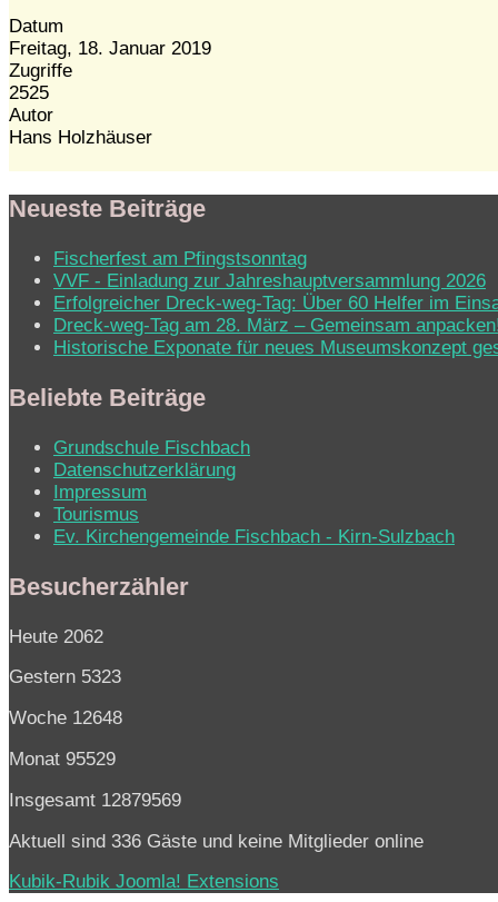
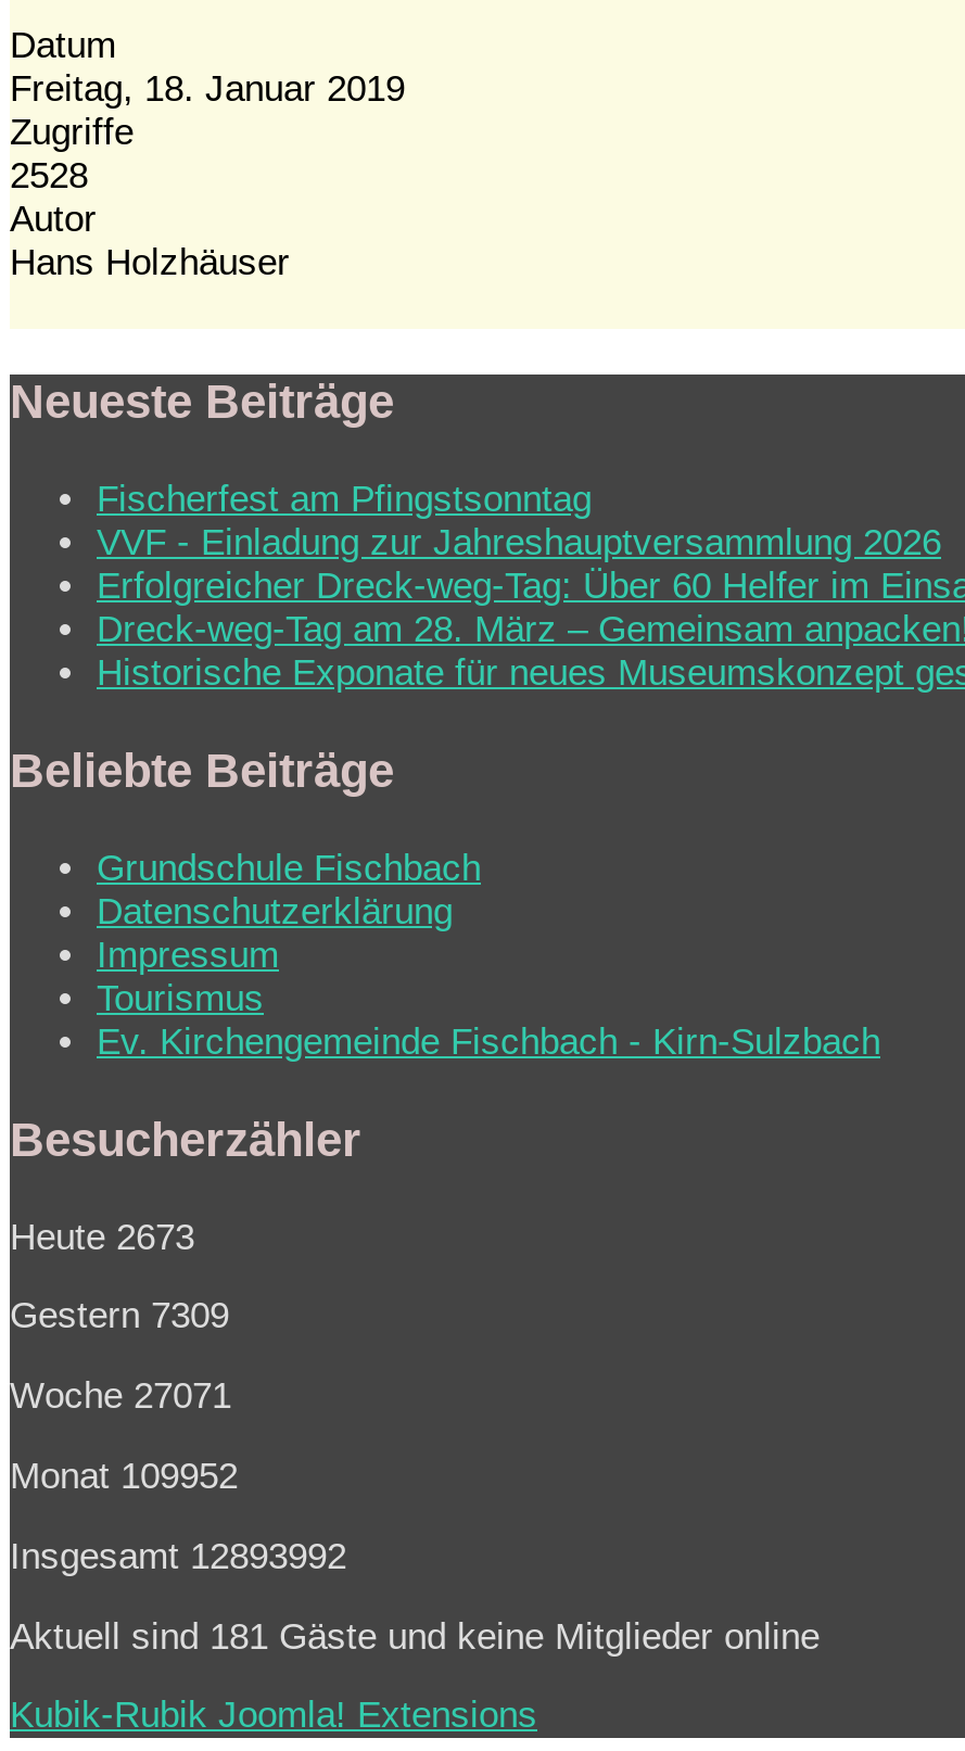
- 2525
+ 2528

- Heute 2062
+ Heute 2673

- Gestern 5323
+ Gestern 7309

- Woche 12648
+ Woche 27071

- Monat 95529
+ Monat 109952

- Insgesamt 12879569
+ Insgesamt 12893992

- Aktuell sind 336 Gäste und keine Mitglieder online
+ Aktuell sind 181 Gäste und keine Mitglieder online
